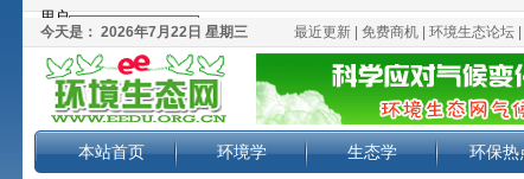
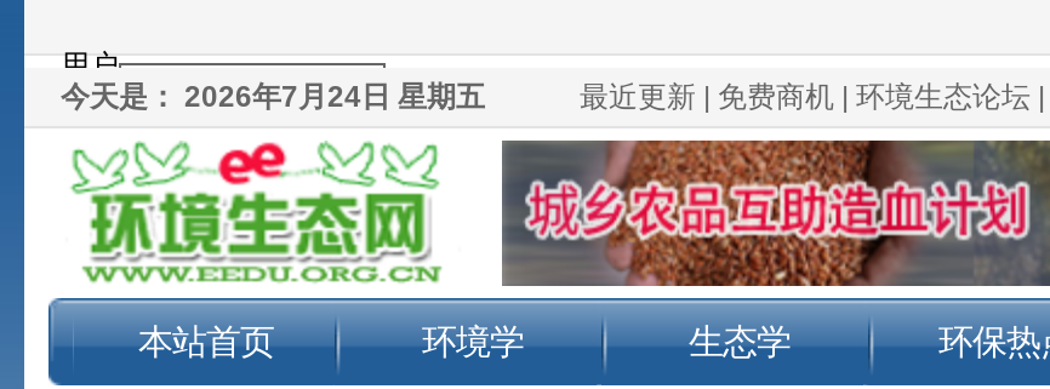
- 今天是：2026年7月22日 星期三
+ 今天是：2026年7月24日 星期五

- [image]
+ [image]
